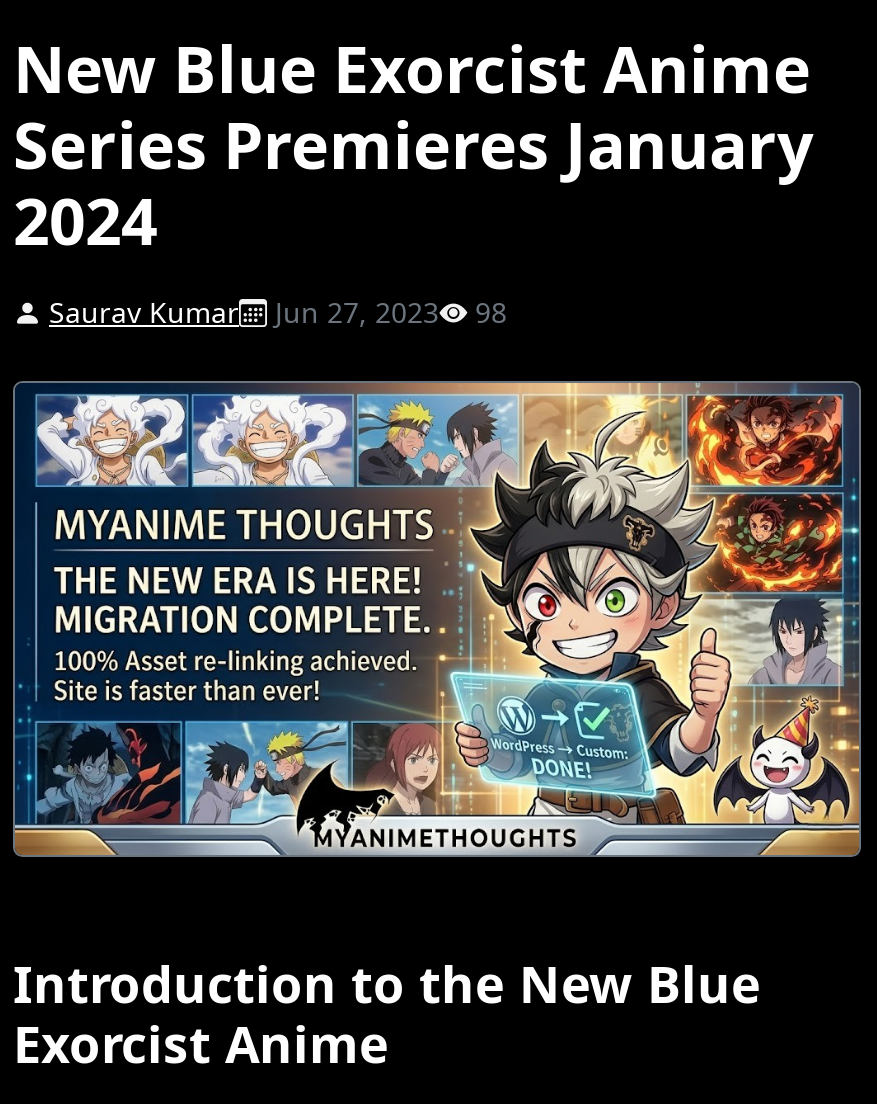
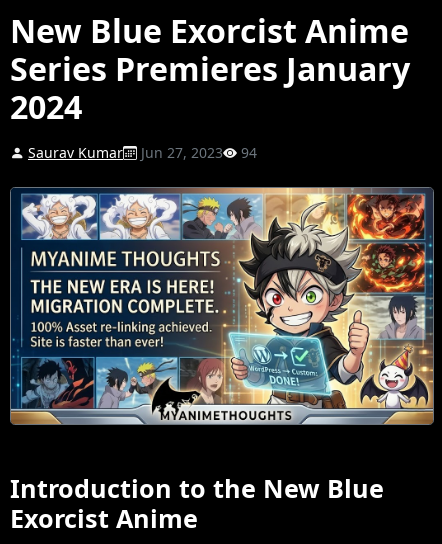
- Saurav Kumar Jun 27, 2023 98
+ Saurav Kumar Jun 27, 2023 94
